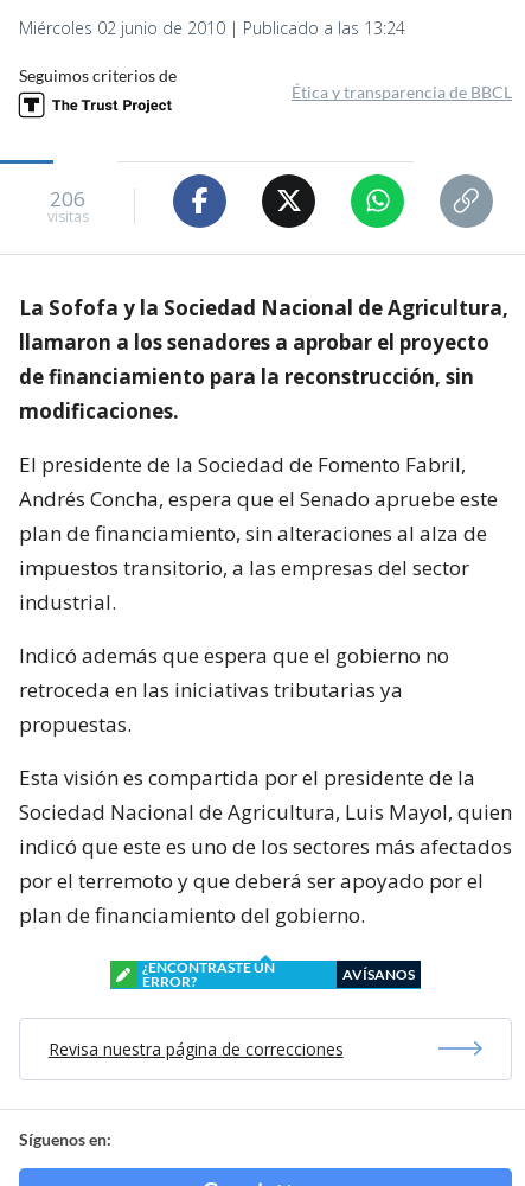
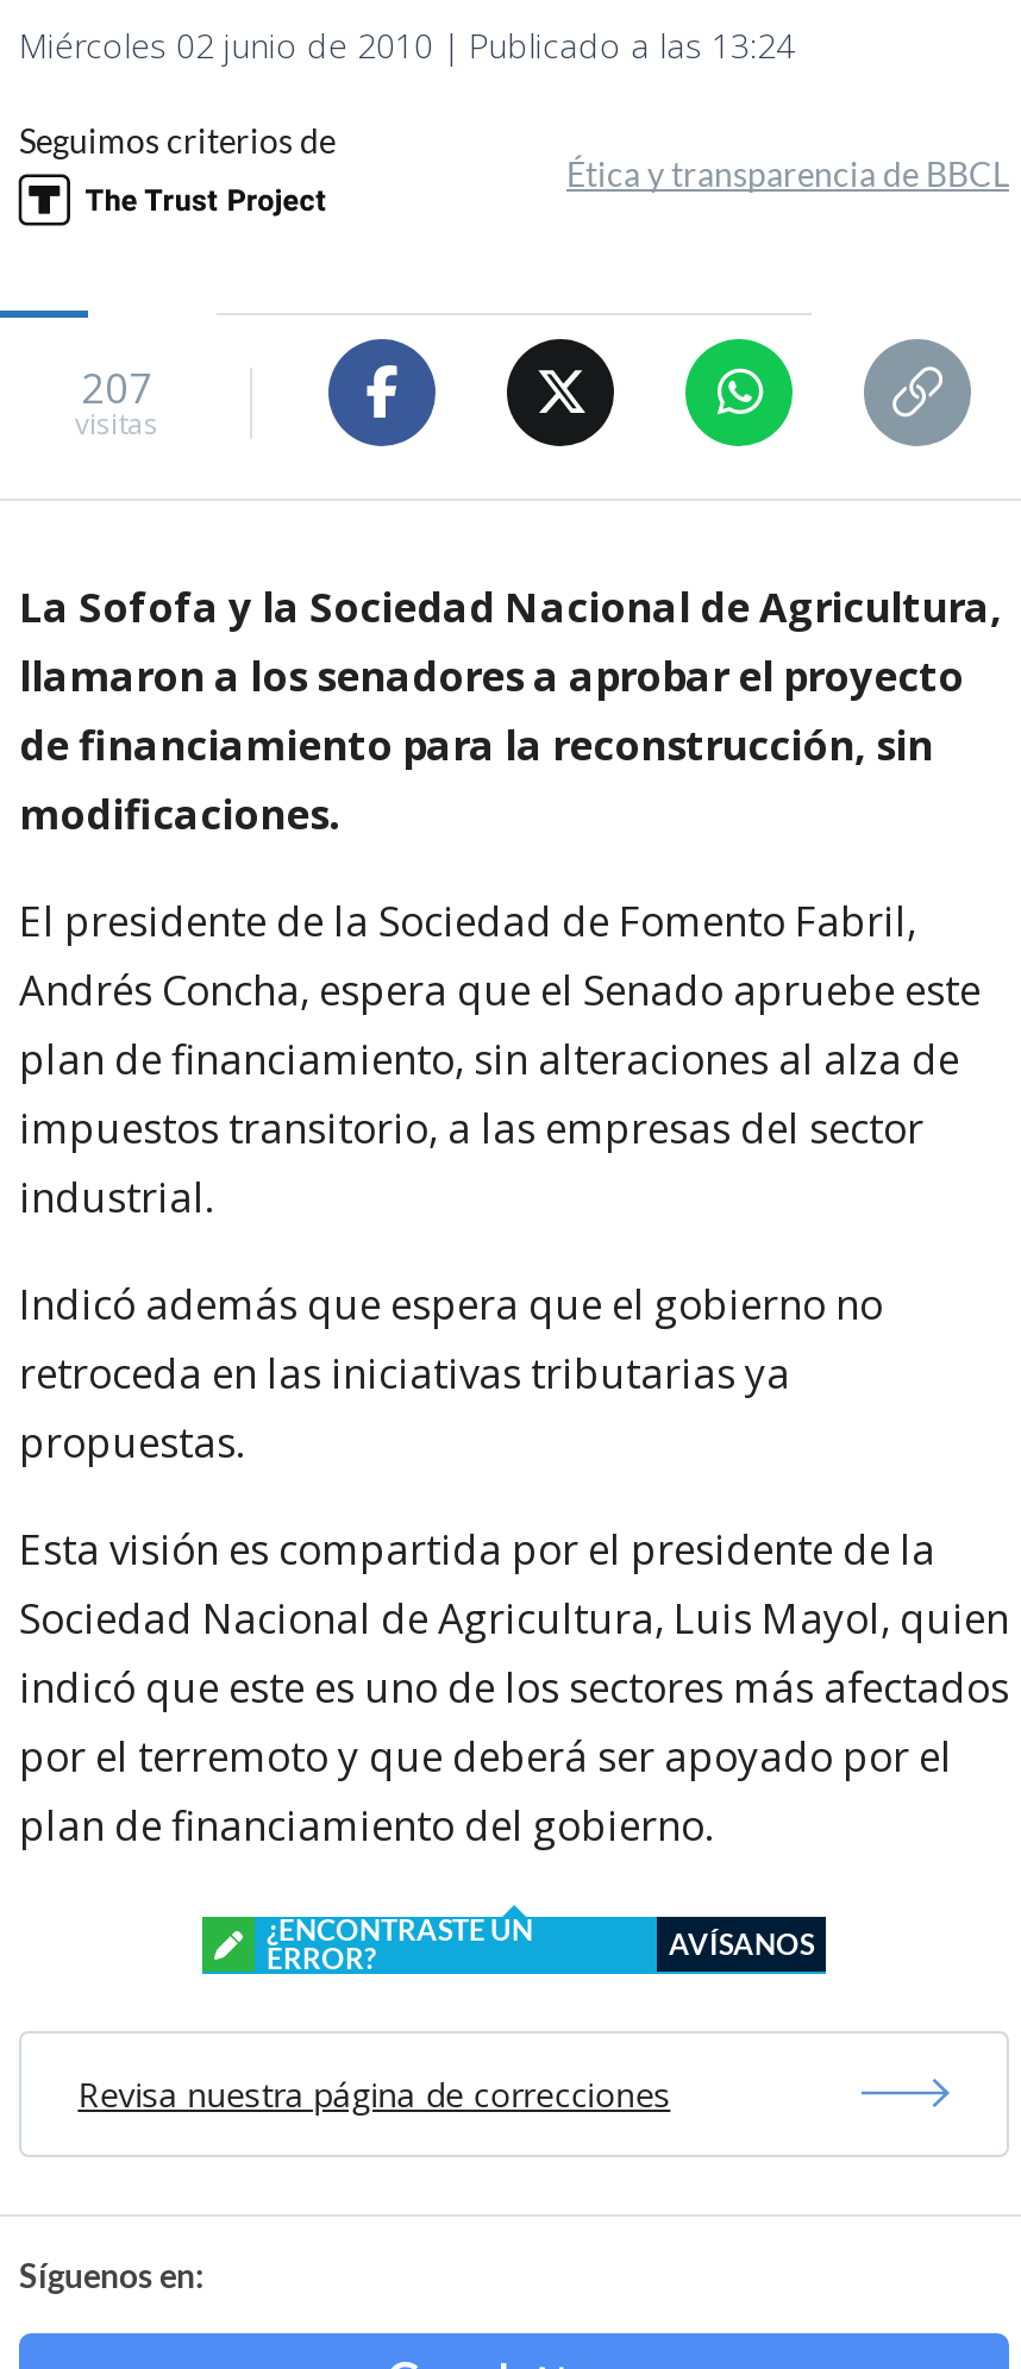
- 206
+ 207
